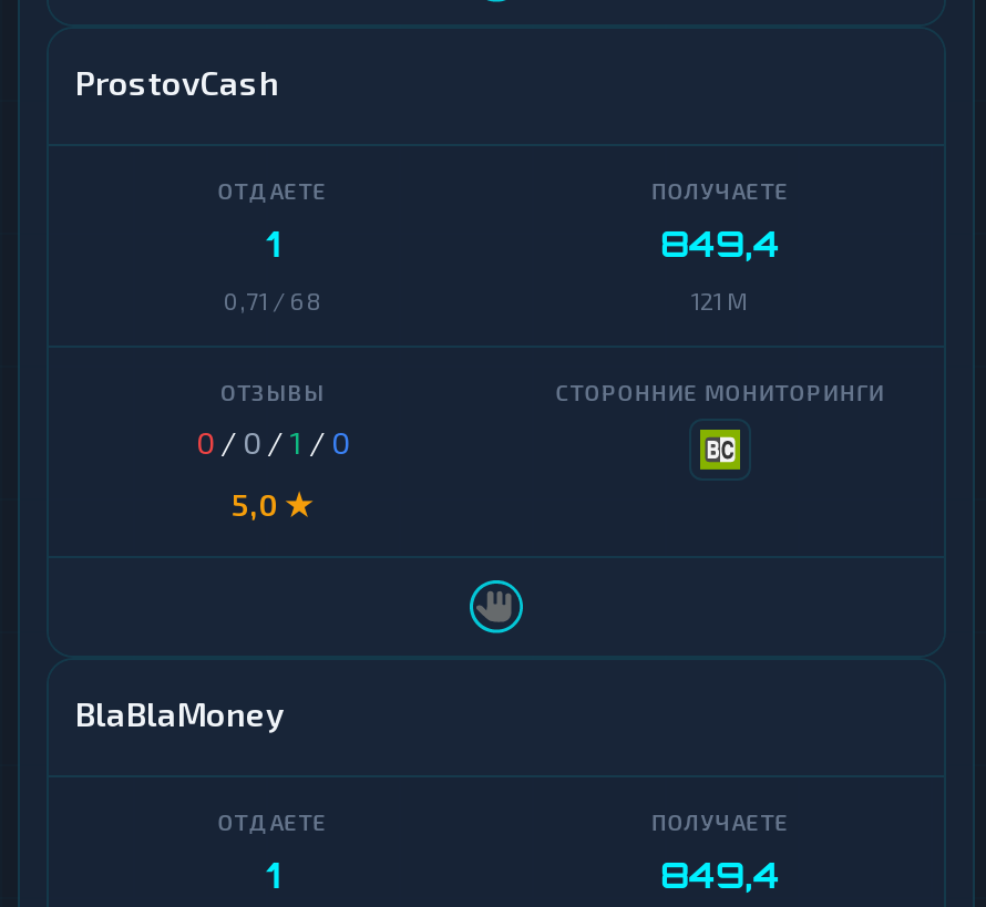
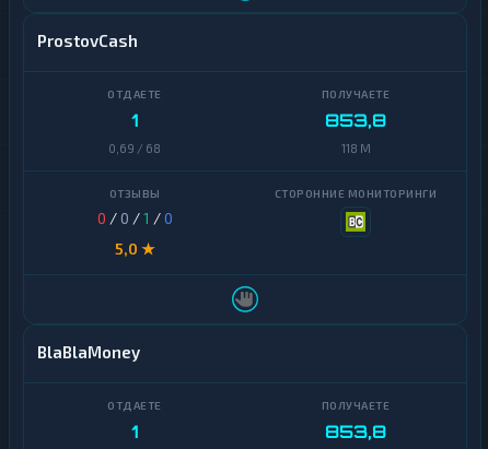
- 849,4
+ 853,8

- 0,71 / 68
+ 0,69 / 68

- 121 M
+ 118 M

- 849,4
+ 853,8
